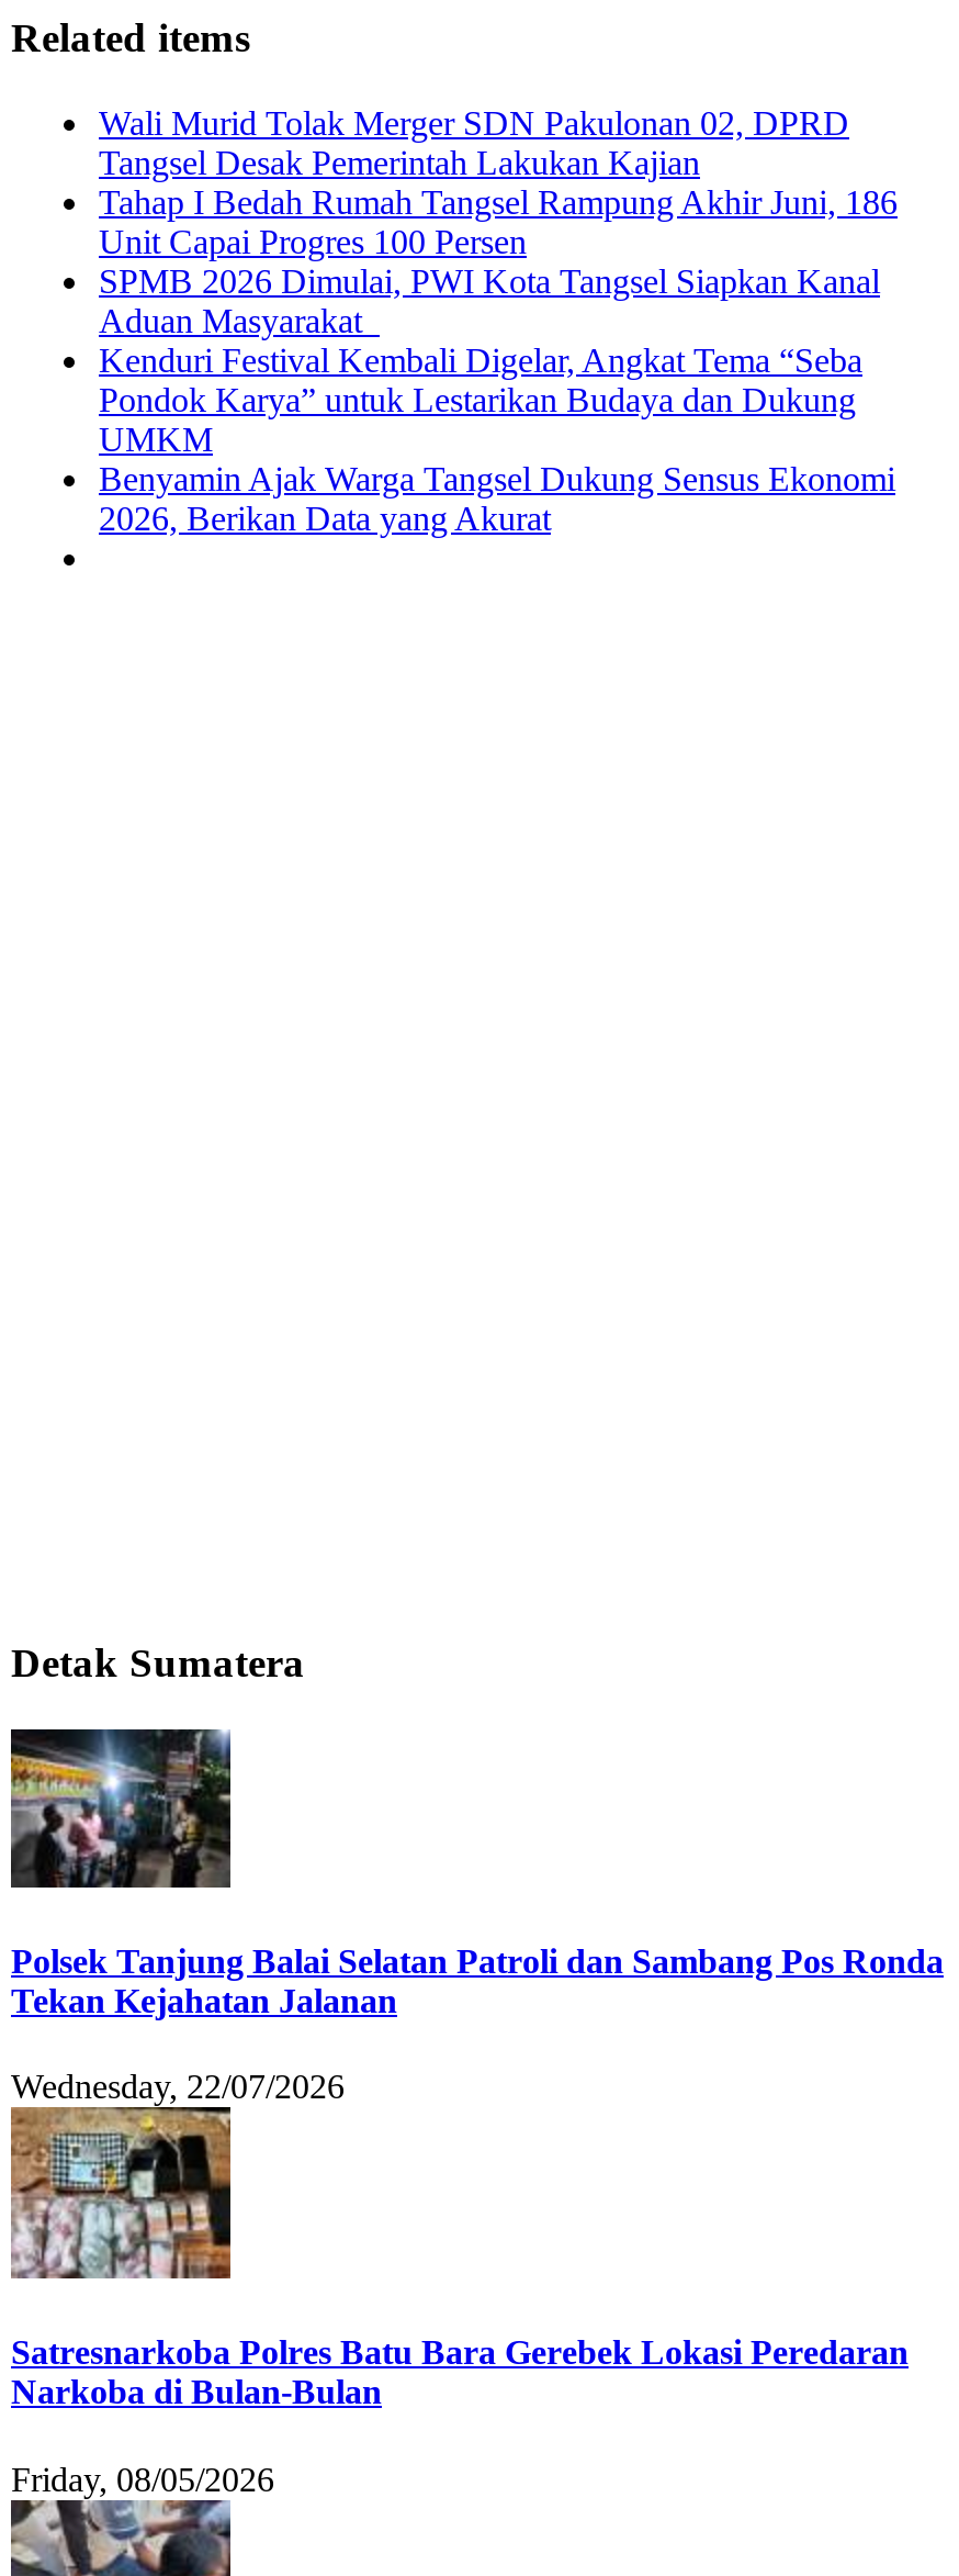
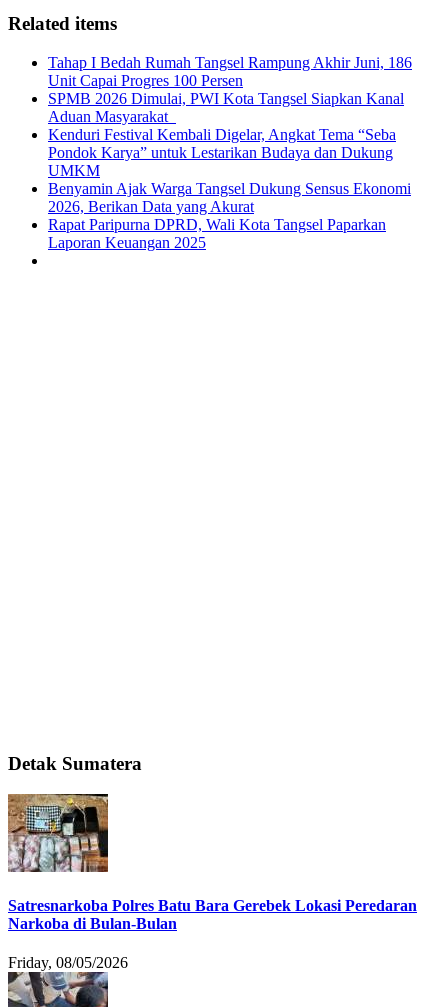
- Wali Murid Tolak Merger SDN Pakulonan 02, DPRD
- Tangsel Desak Pemerintah Lakukan Kajian

+ Rapat Paripurna DPRD, Wali Kota Tangsel Paparkan
+ Laporan Keuangan 2025

- [image]
- Polsek Tanjung Balai Selatan Patroli dan Sambang Pos Ronda
- Tekan Kejahatan Jalanan
- Wednesday, 22/07/2026
